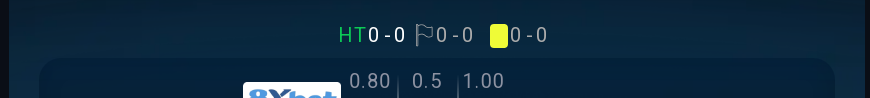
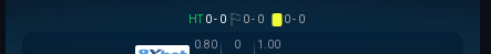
- 0.80 0.5 1.00
+ 0.80 0 1.00
